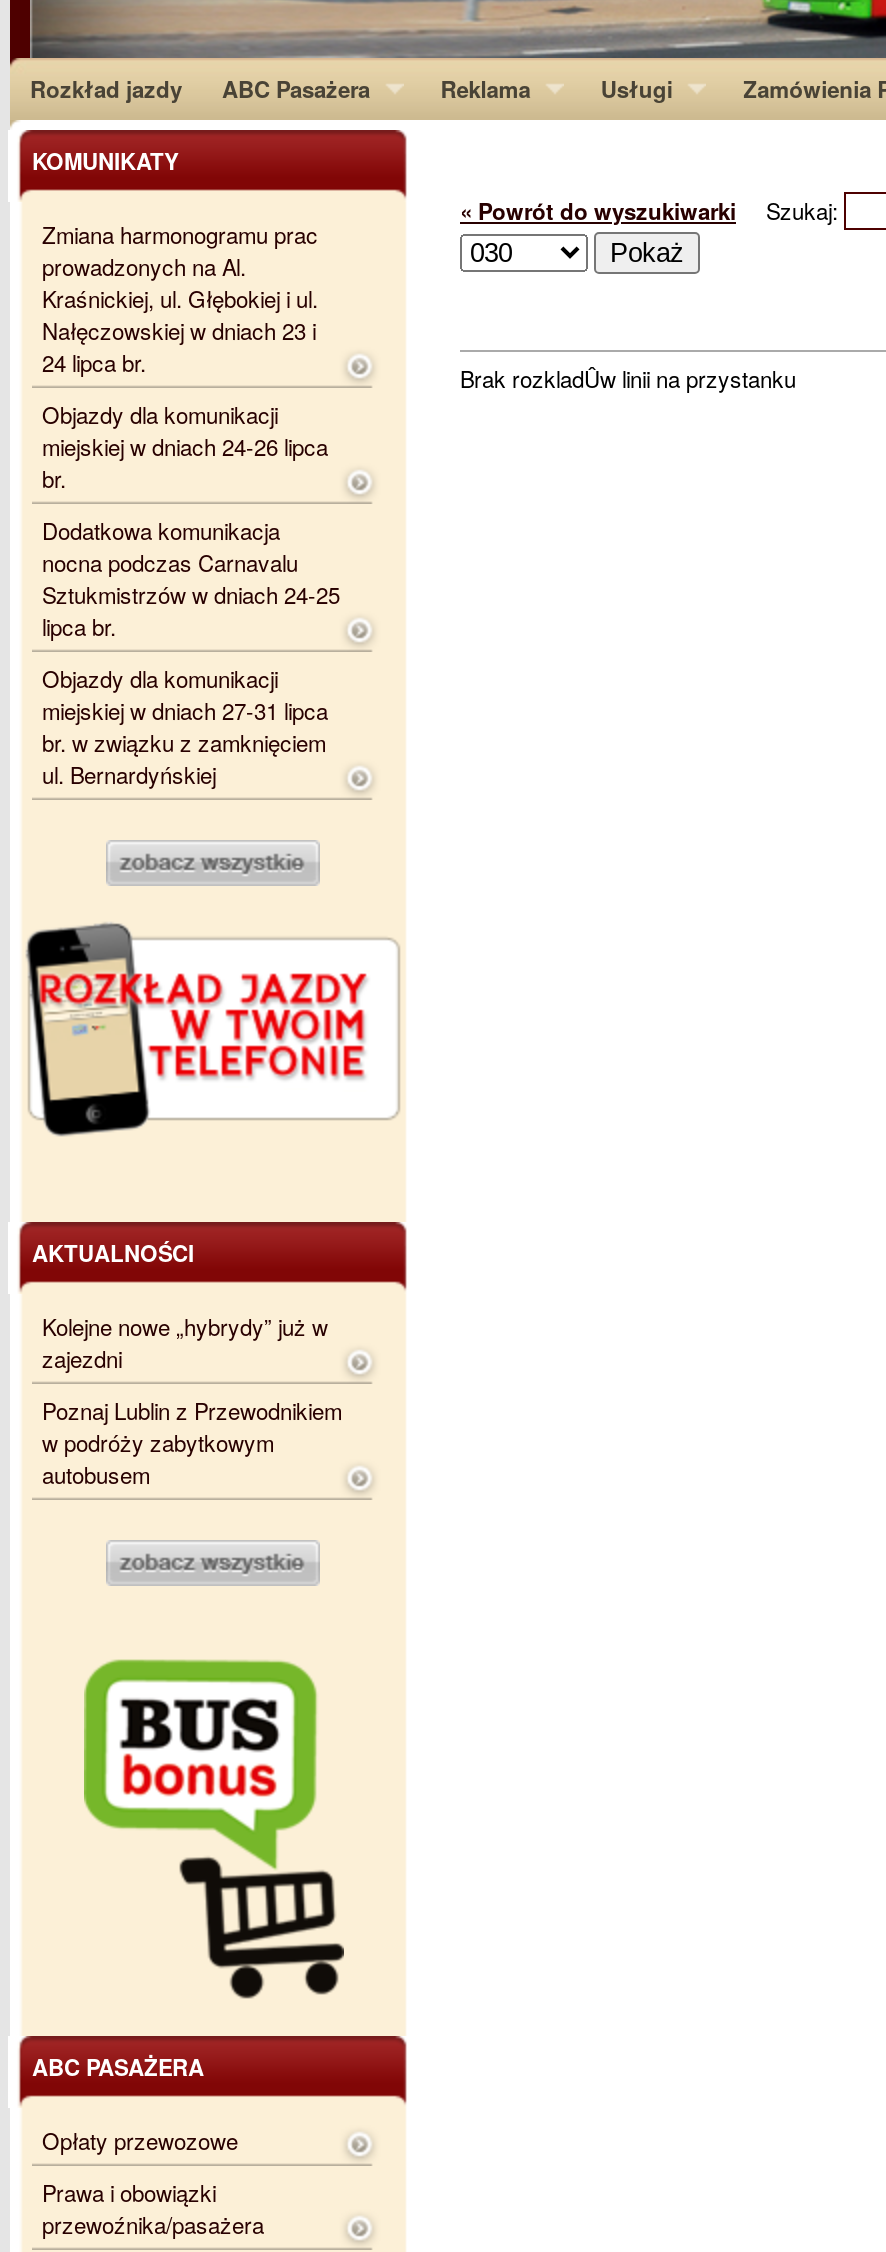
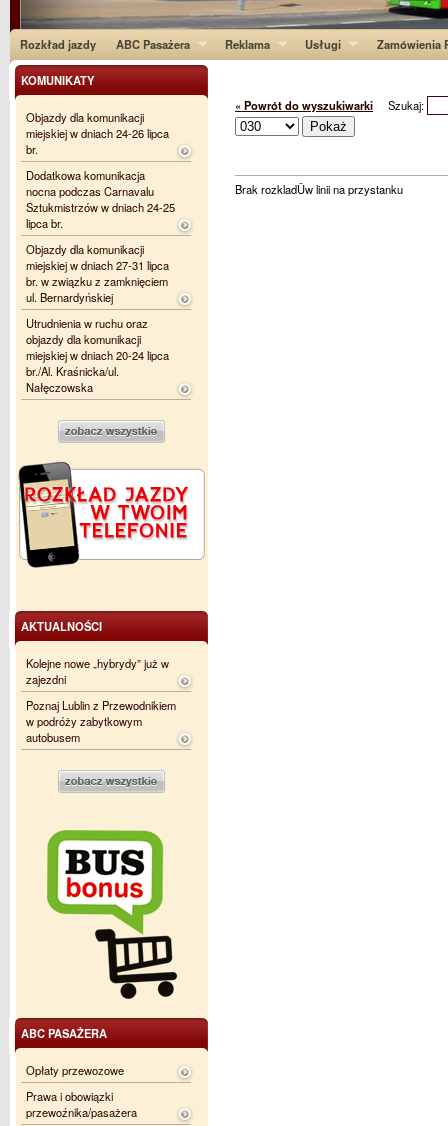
- Zmiana harmonogramu prac
- prowadzonych na Al.
- Kraśnickiej, ul. Głębokiej i ul.
- Nałęczowskiej w dniach 23 i
- 24 lipca br.

moved up: Objazdy dla komunikacji | miejskiej w dniach 24-26 lipca | br. | ... | br. w związku z zamknięciem | ul. Bernardyńskiej

+ Utrudnienia w ruchu oraz
+ objazdy dla komunikacji
+ miejskiej w dniach 20-24 lipca
+ br./Al. Kraśnicka/ul.
+ Nałęczowska
